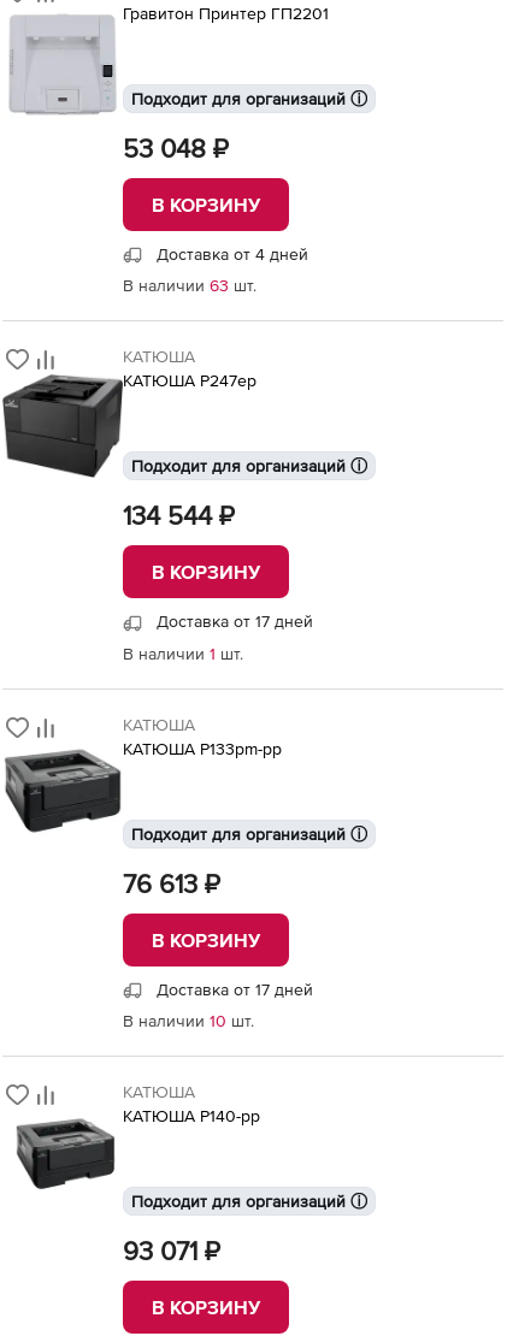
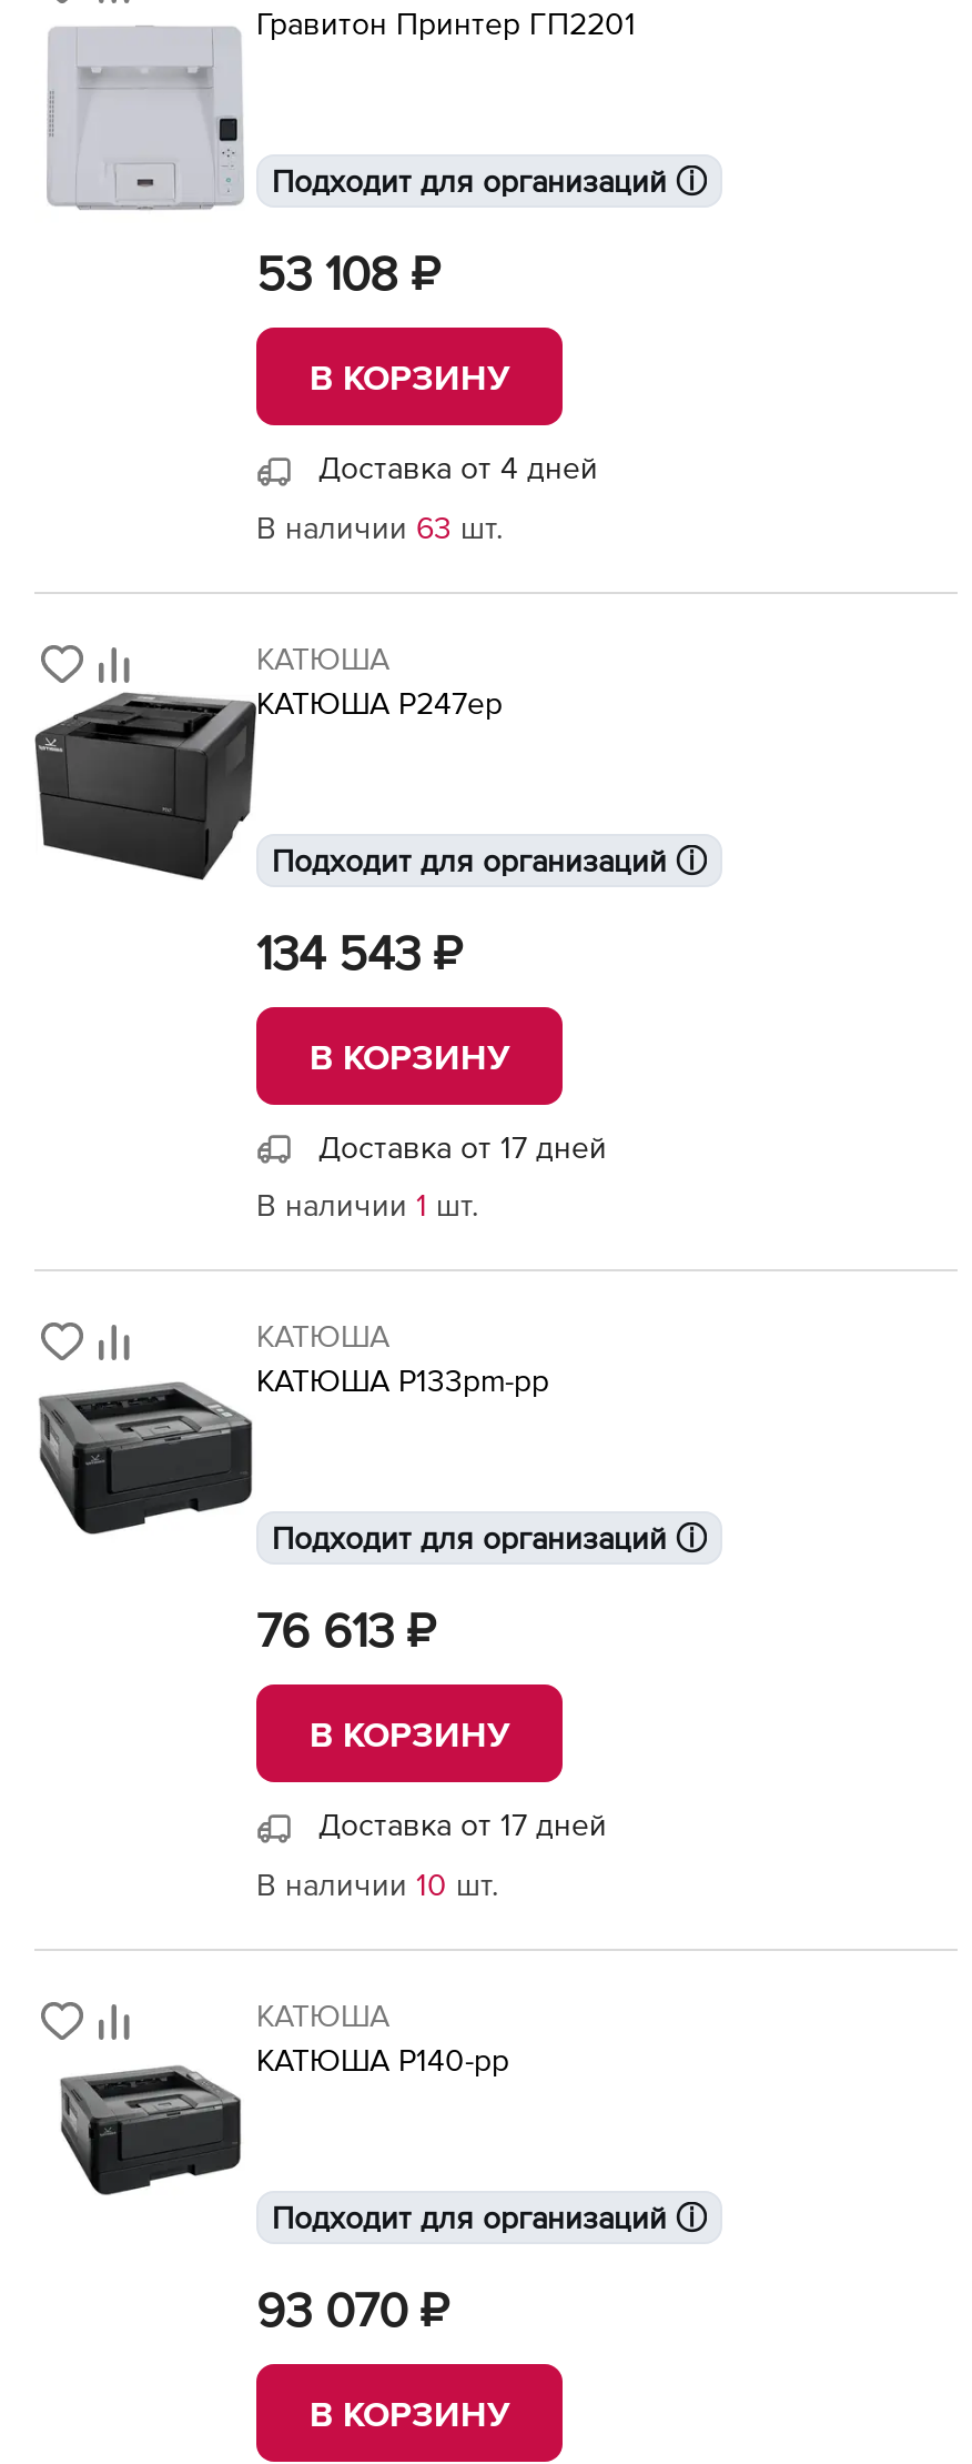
- 53 048 ₽
+ 53 108 ₽

- 134 544 ₽
+ 134 543 ₽

- 93 071 ₽
+ 93 070 ₽
